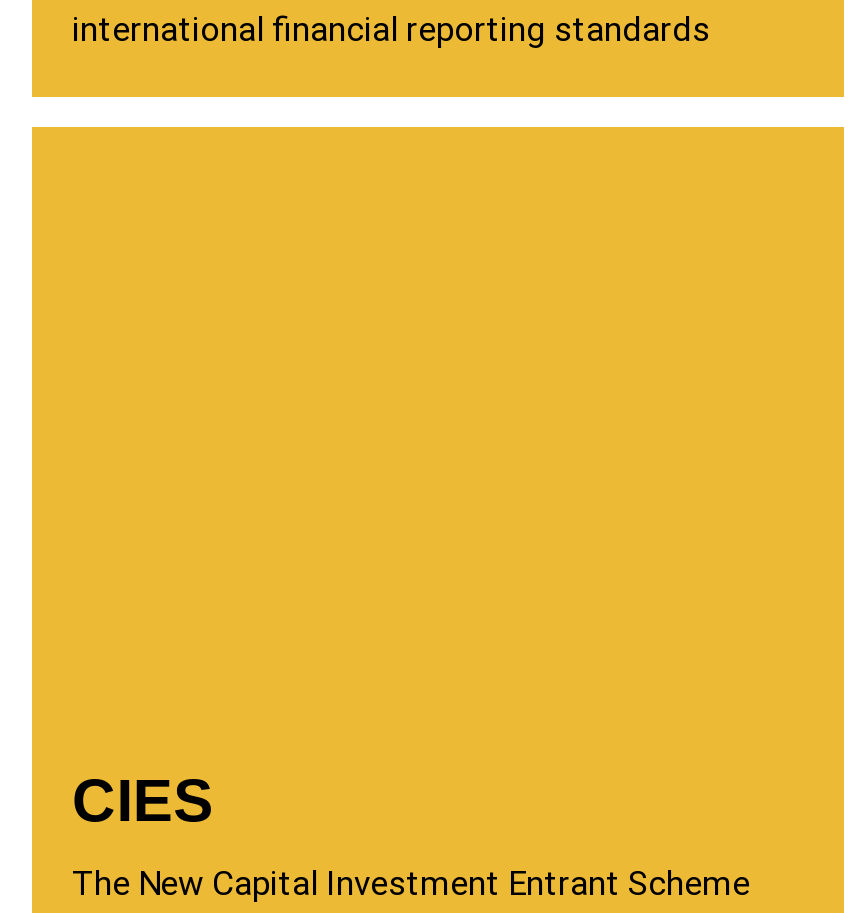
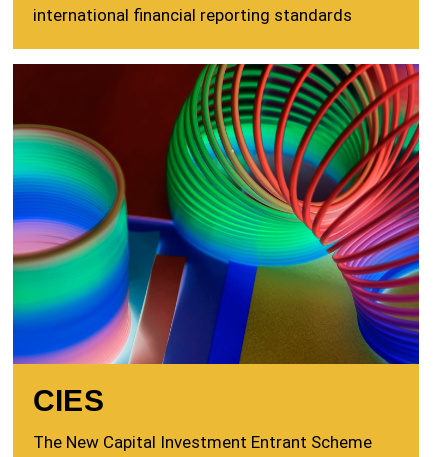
+ [image]
